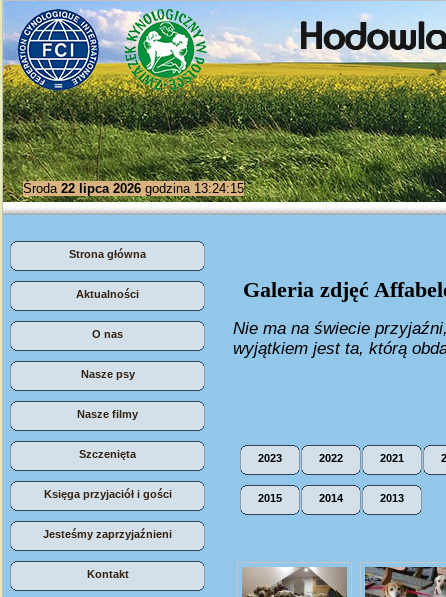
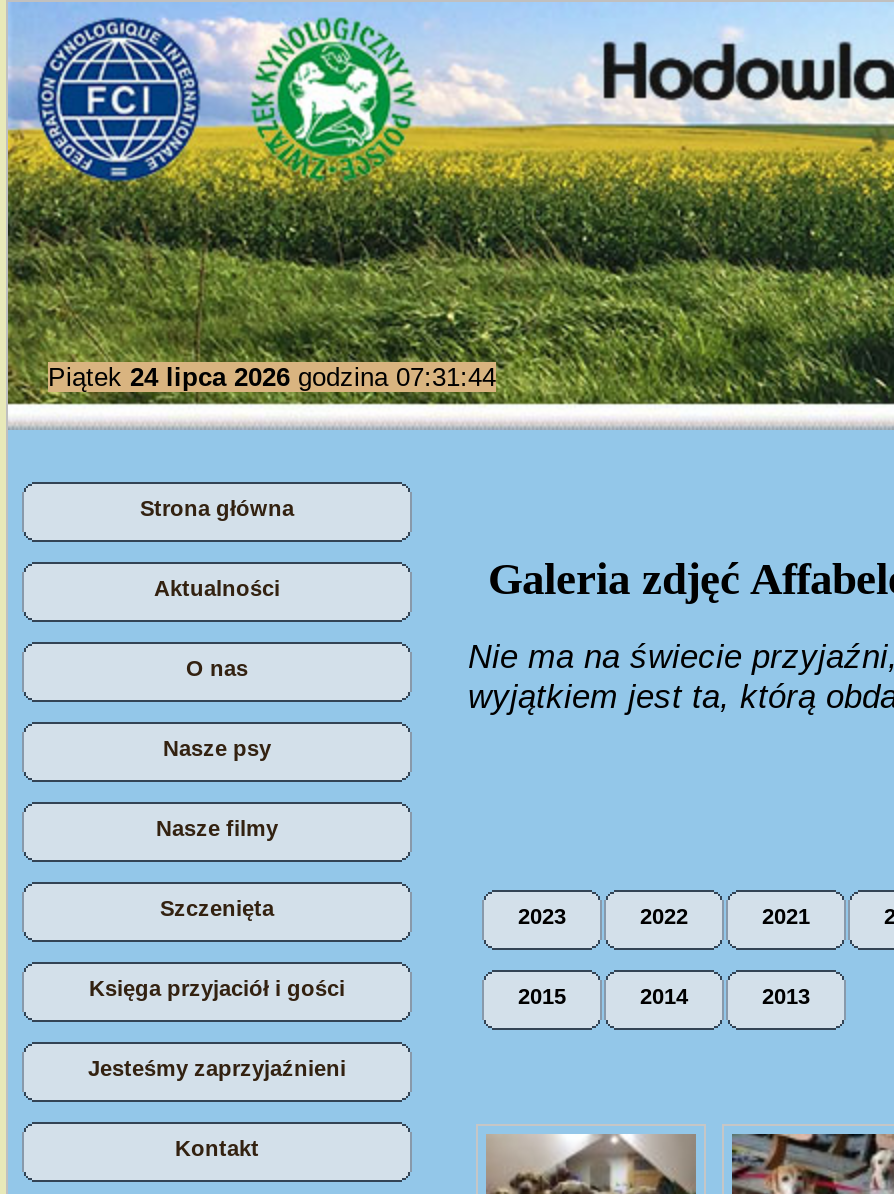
- Środa22 lipca 2026godzina 13:24:15
+ Piątek24 lipca 2026godzina 07:31:44
